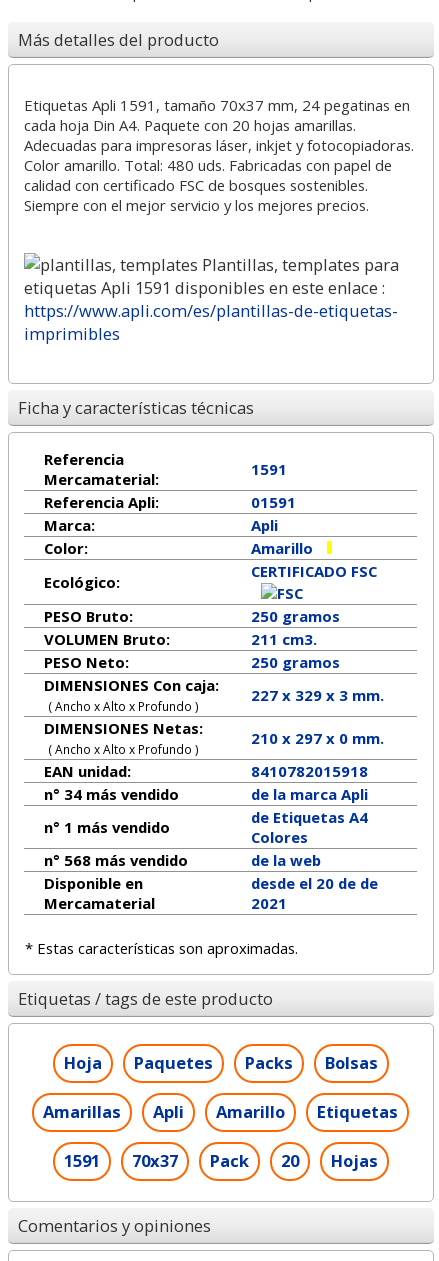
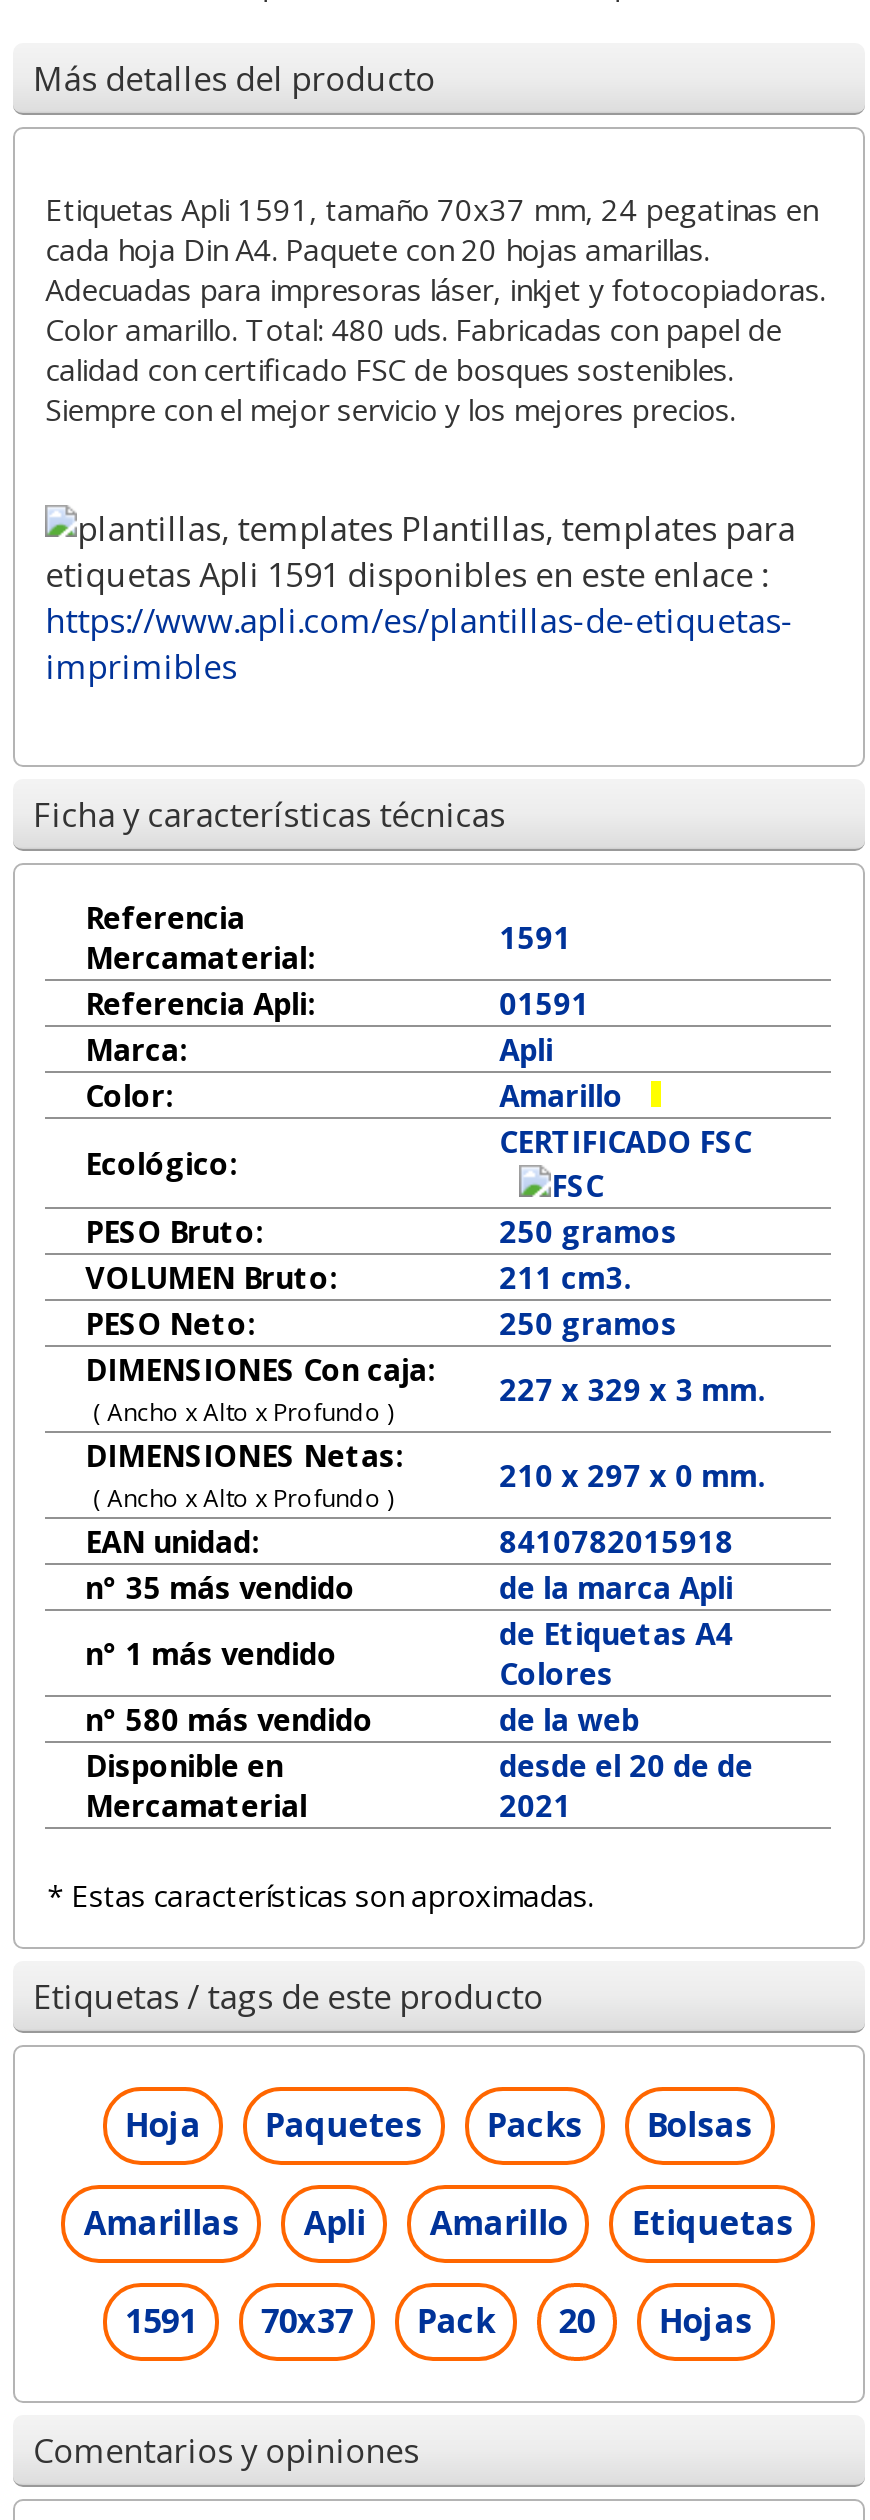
- n° 34 más vendido
+ n° 35 más vendido

- n° 568 más vendido
+ n° 580 más vendido
